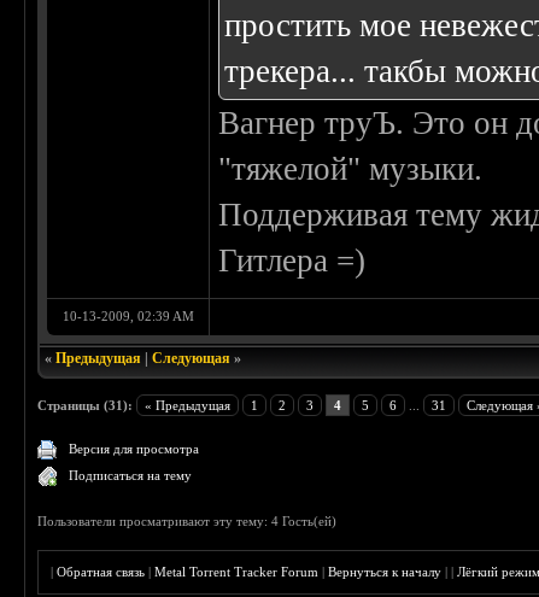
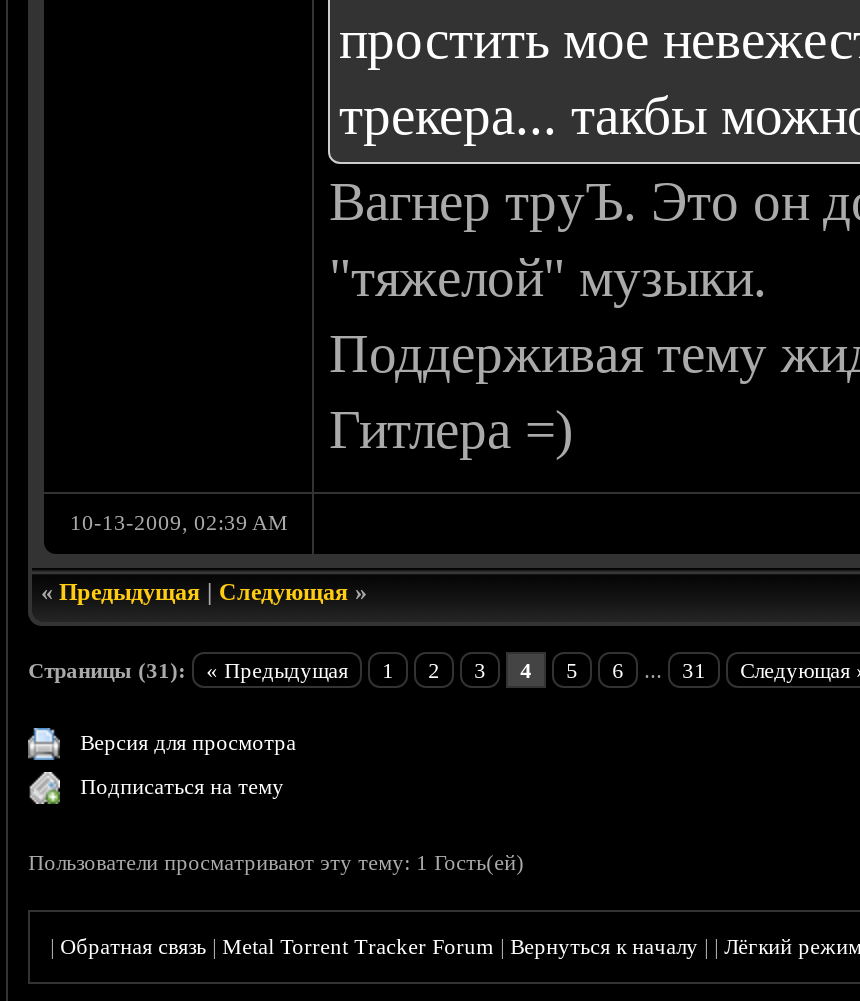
- Пользователи просматривают эту тему: 4 Гость(ей)
+ Пользователи просматривают эту тему: 1 Гость(ей)
